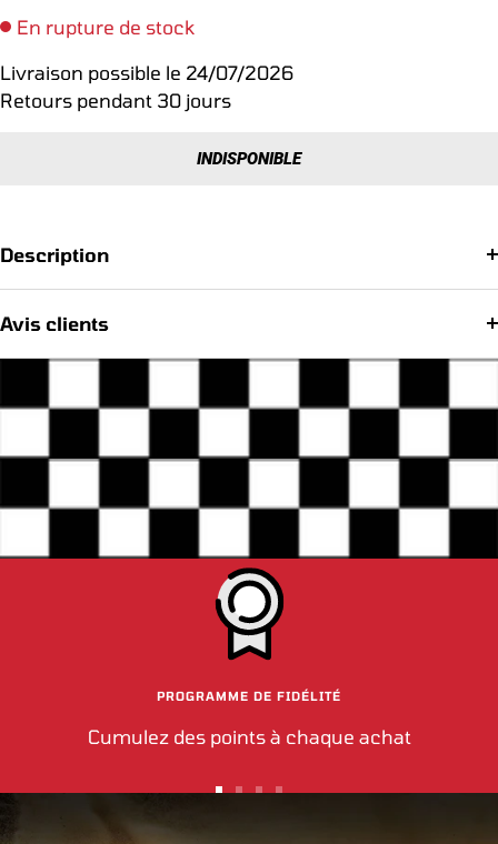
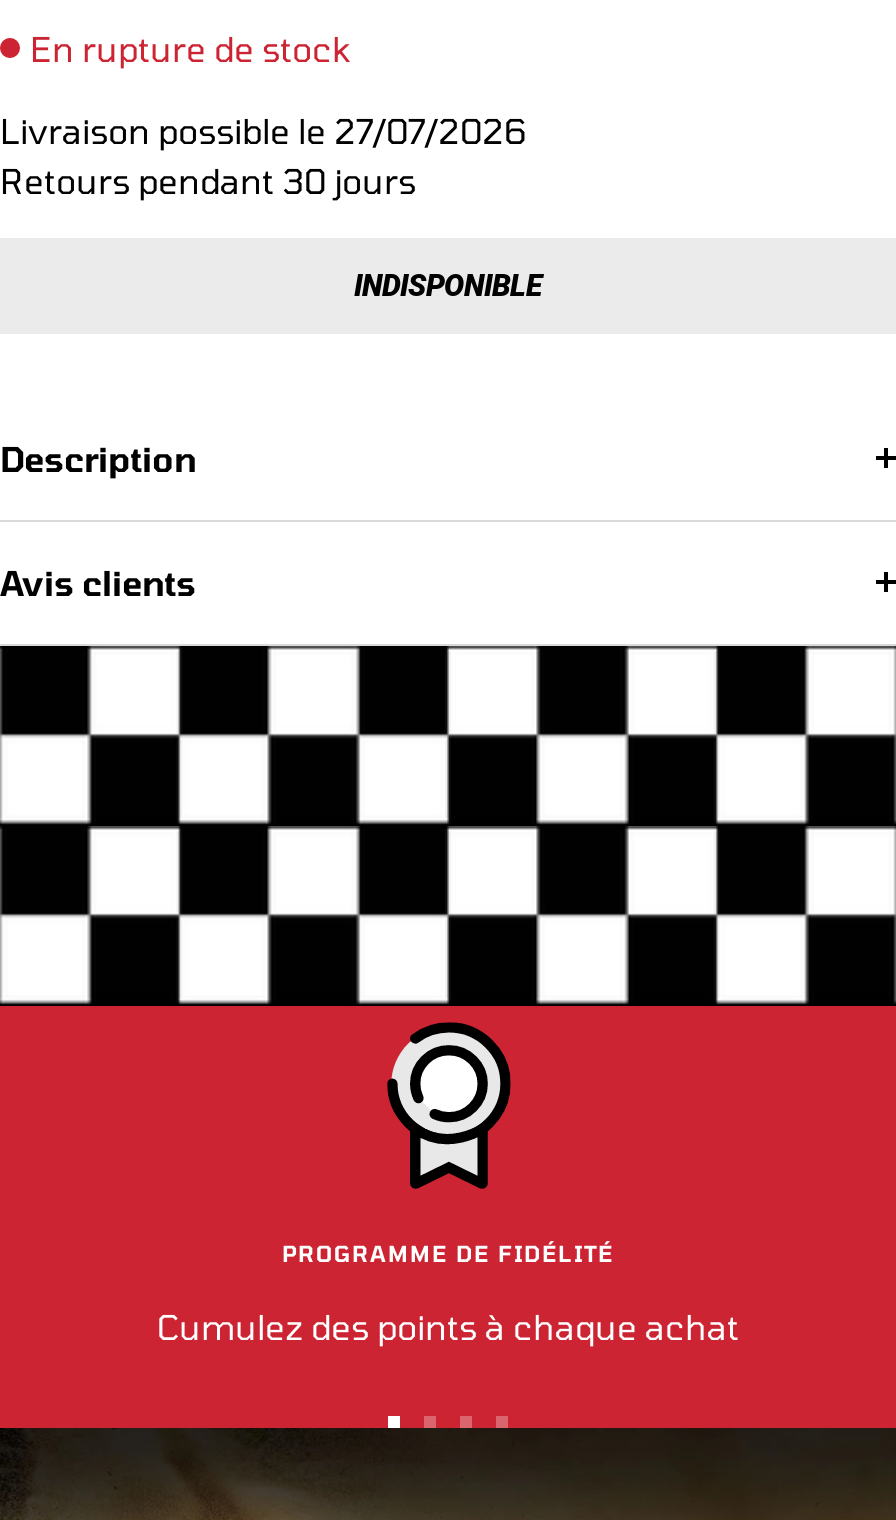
- Livraison possible le 24/07/2026
+ Livraison possible le 27/07/2026
